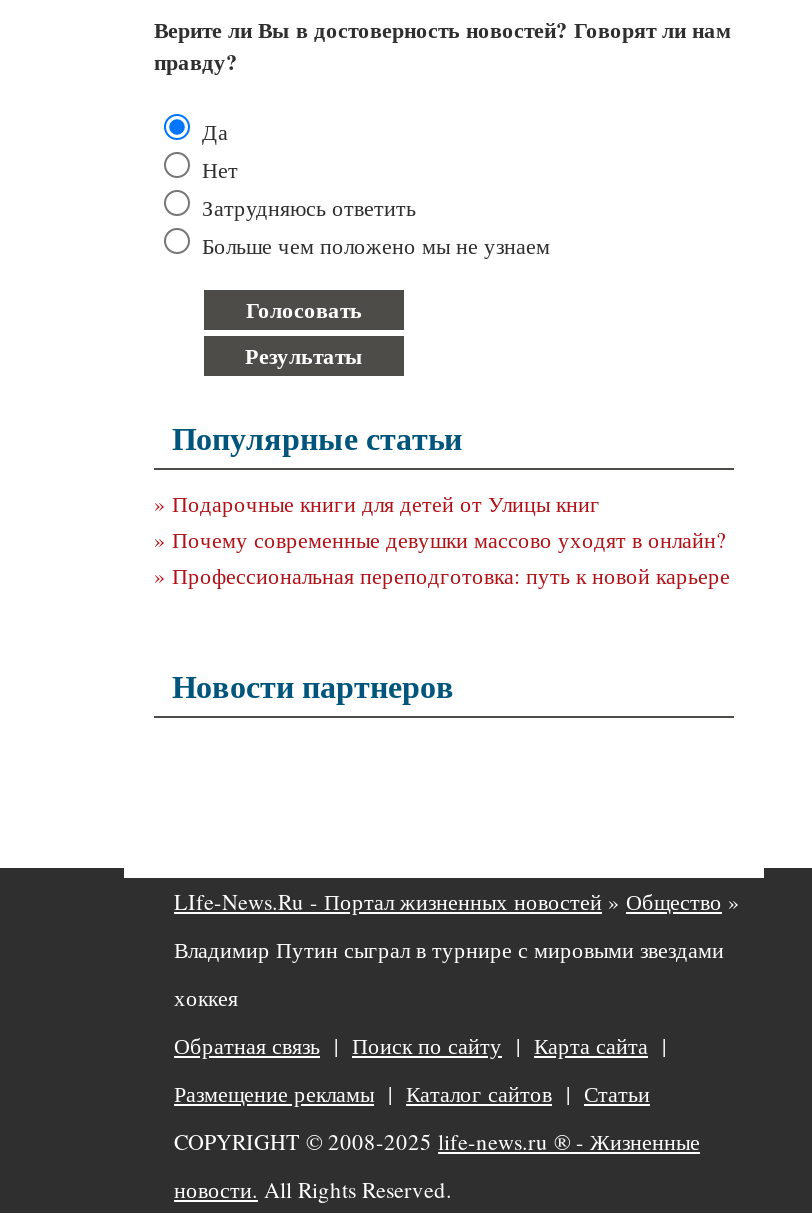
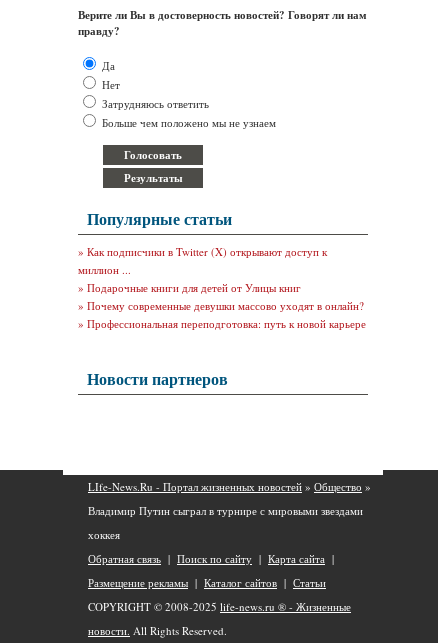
+ » Как подписчики в Twitter (X) открывают доступ к
+ миллион ...
